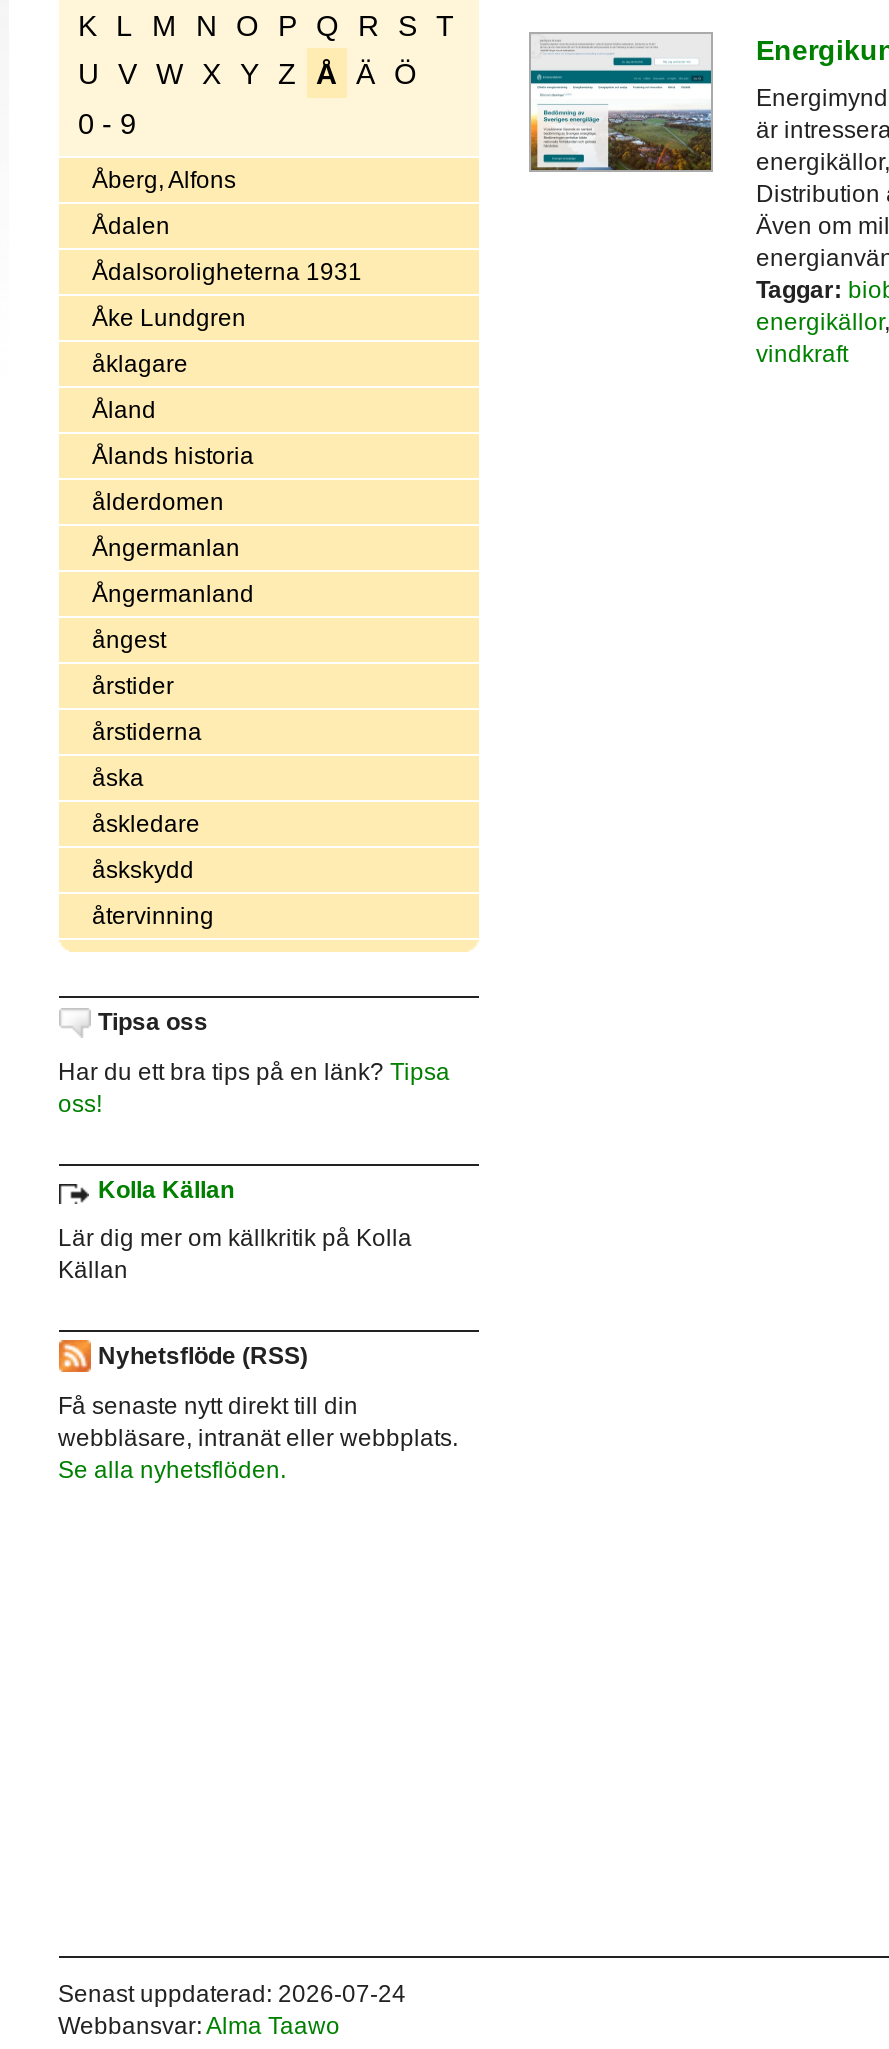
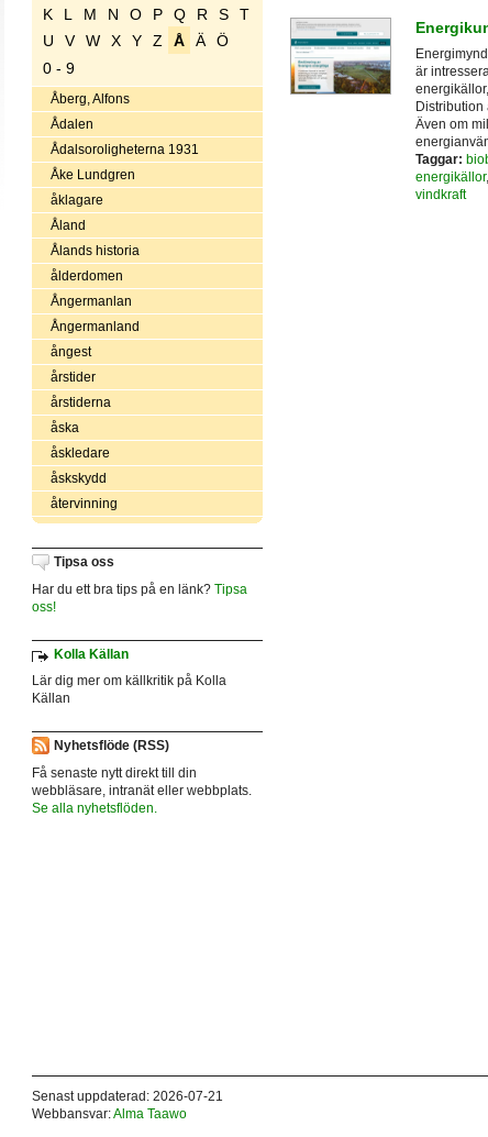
- Senast uppdaterad: 2026-07-24
+ Senast uppdaterad: 2026-07-21
